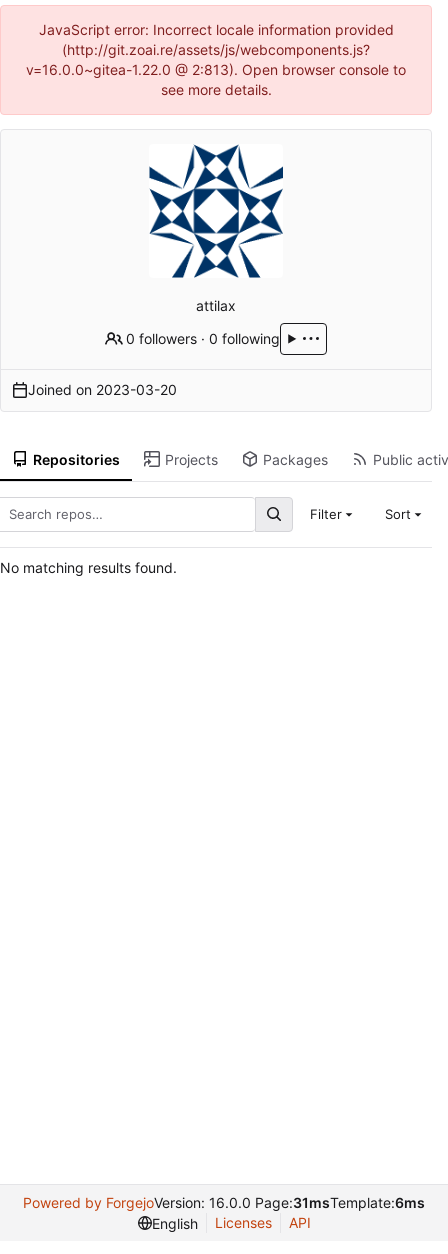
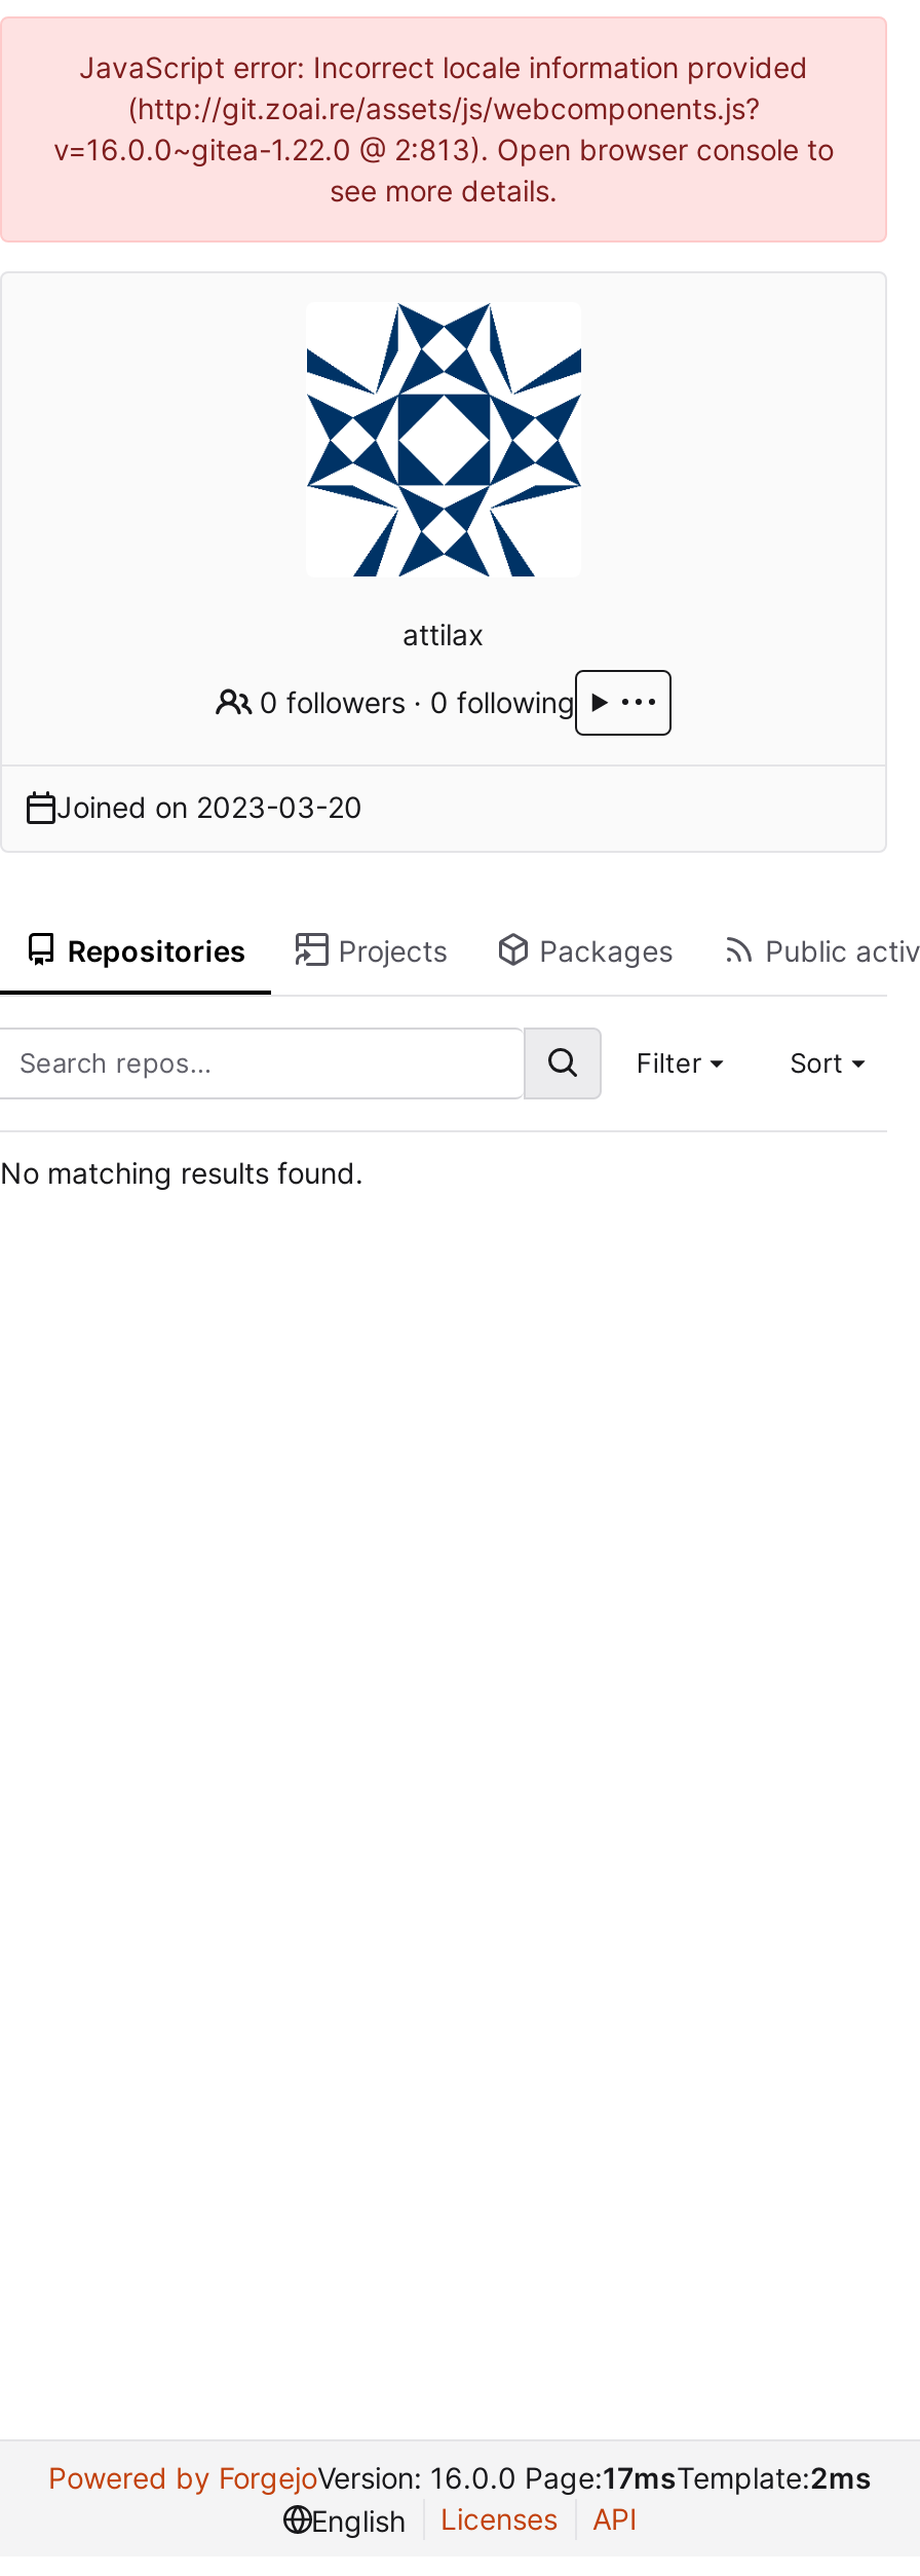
- Powered by ForgejoVersion: 16.0.0 Page:31msTemplate:6ms
+ Powered by ForgejoVersion: 16.0.0 Page:17msTemplate:2ms
